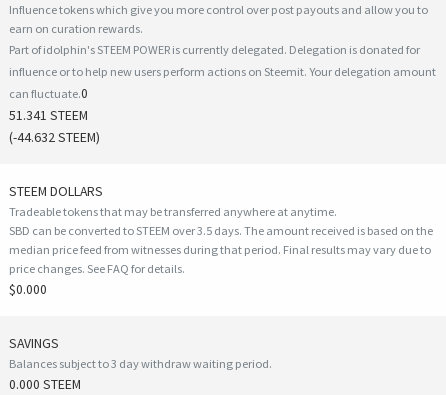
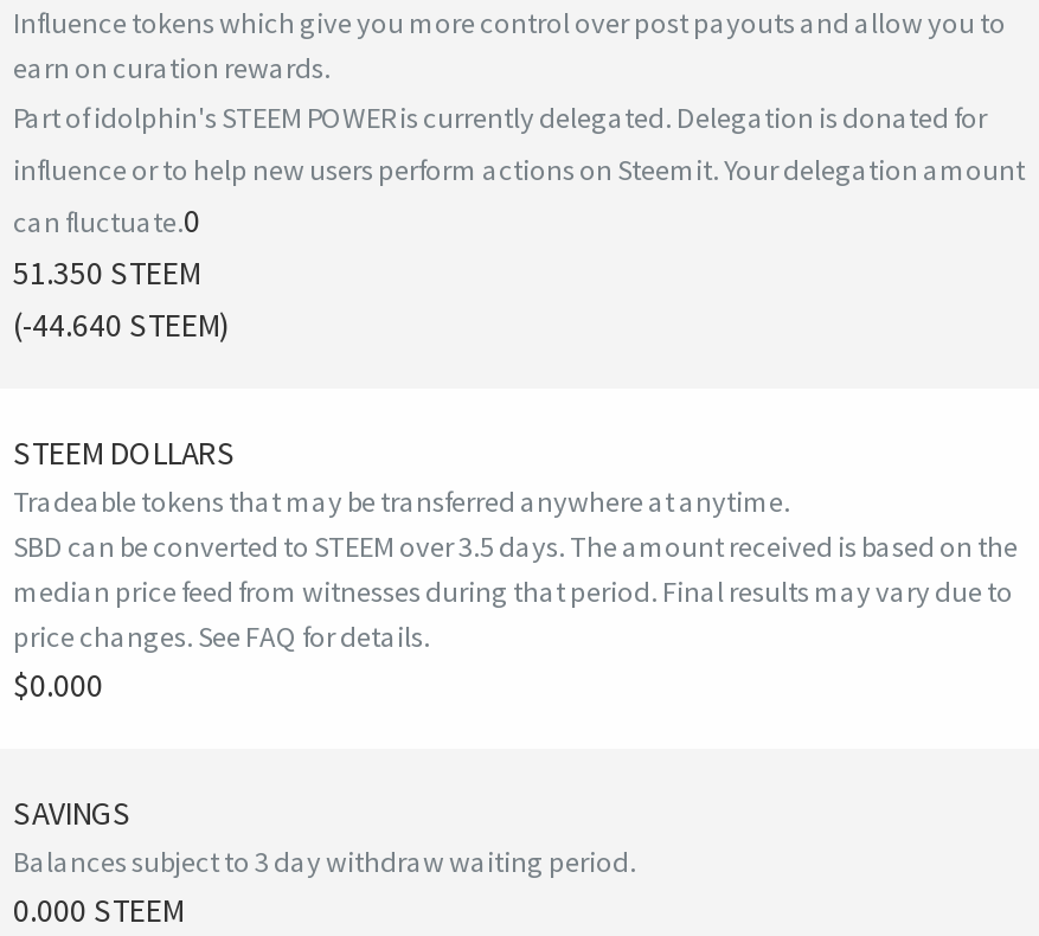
- 51.341 STEEM
+ 51.350 STEEM

- (-44.632 STEEM)
+ (-44.640 STEEM)
